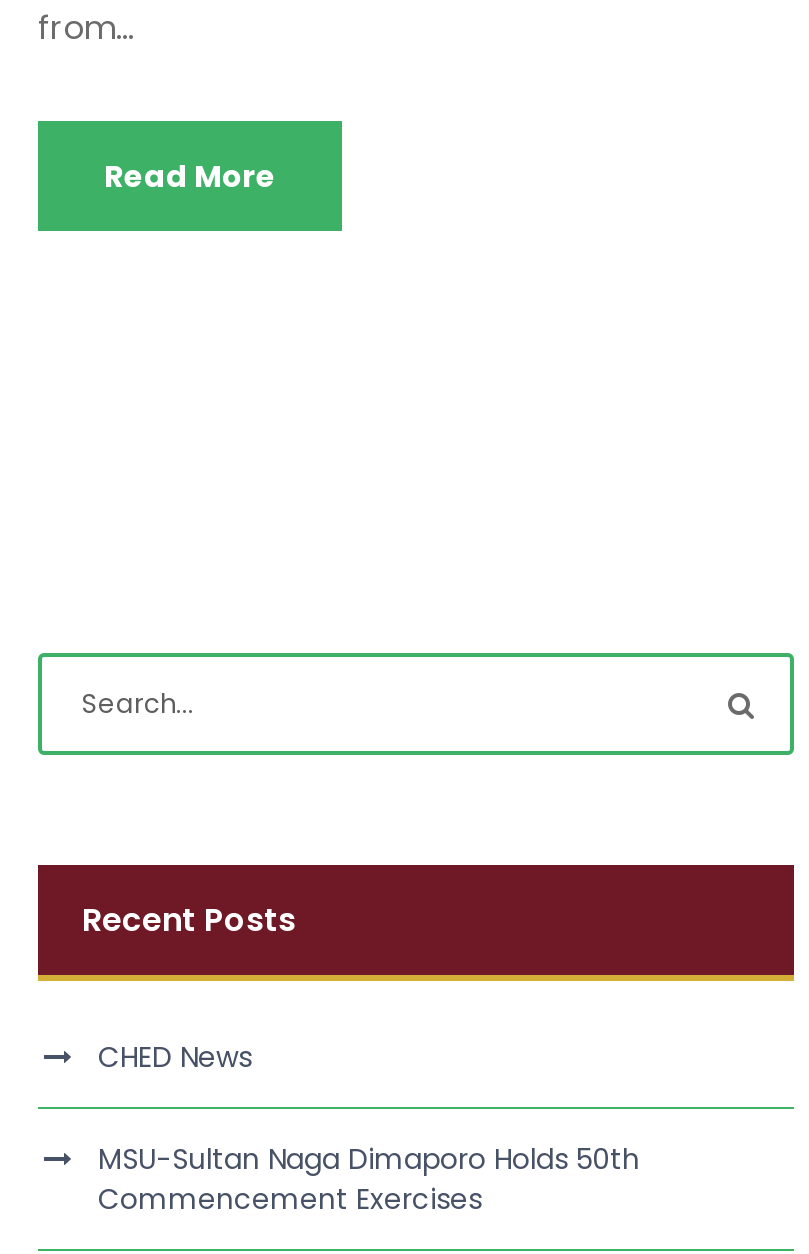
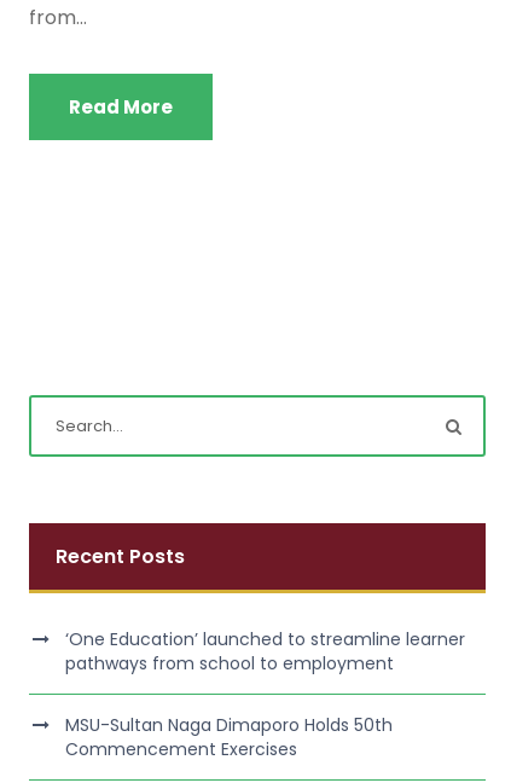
- CHED News
+ ‘One Education’ launched to streamline learner
+ pathways from school to employment
